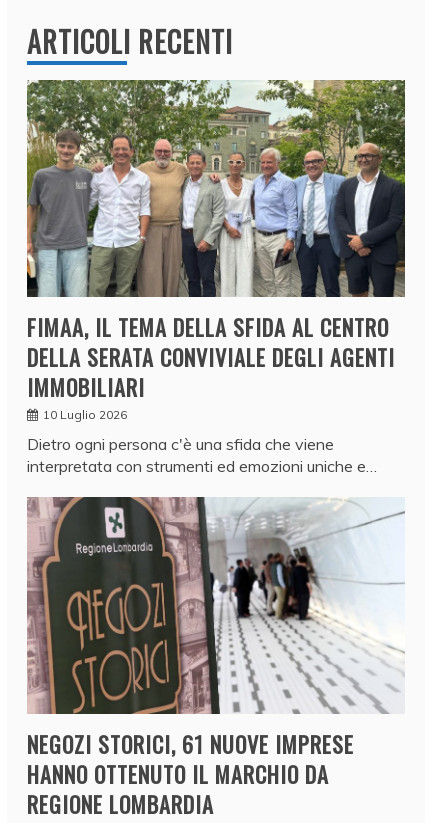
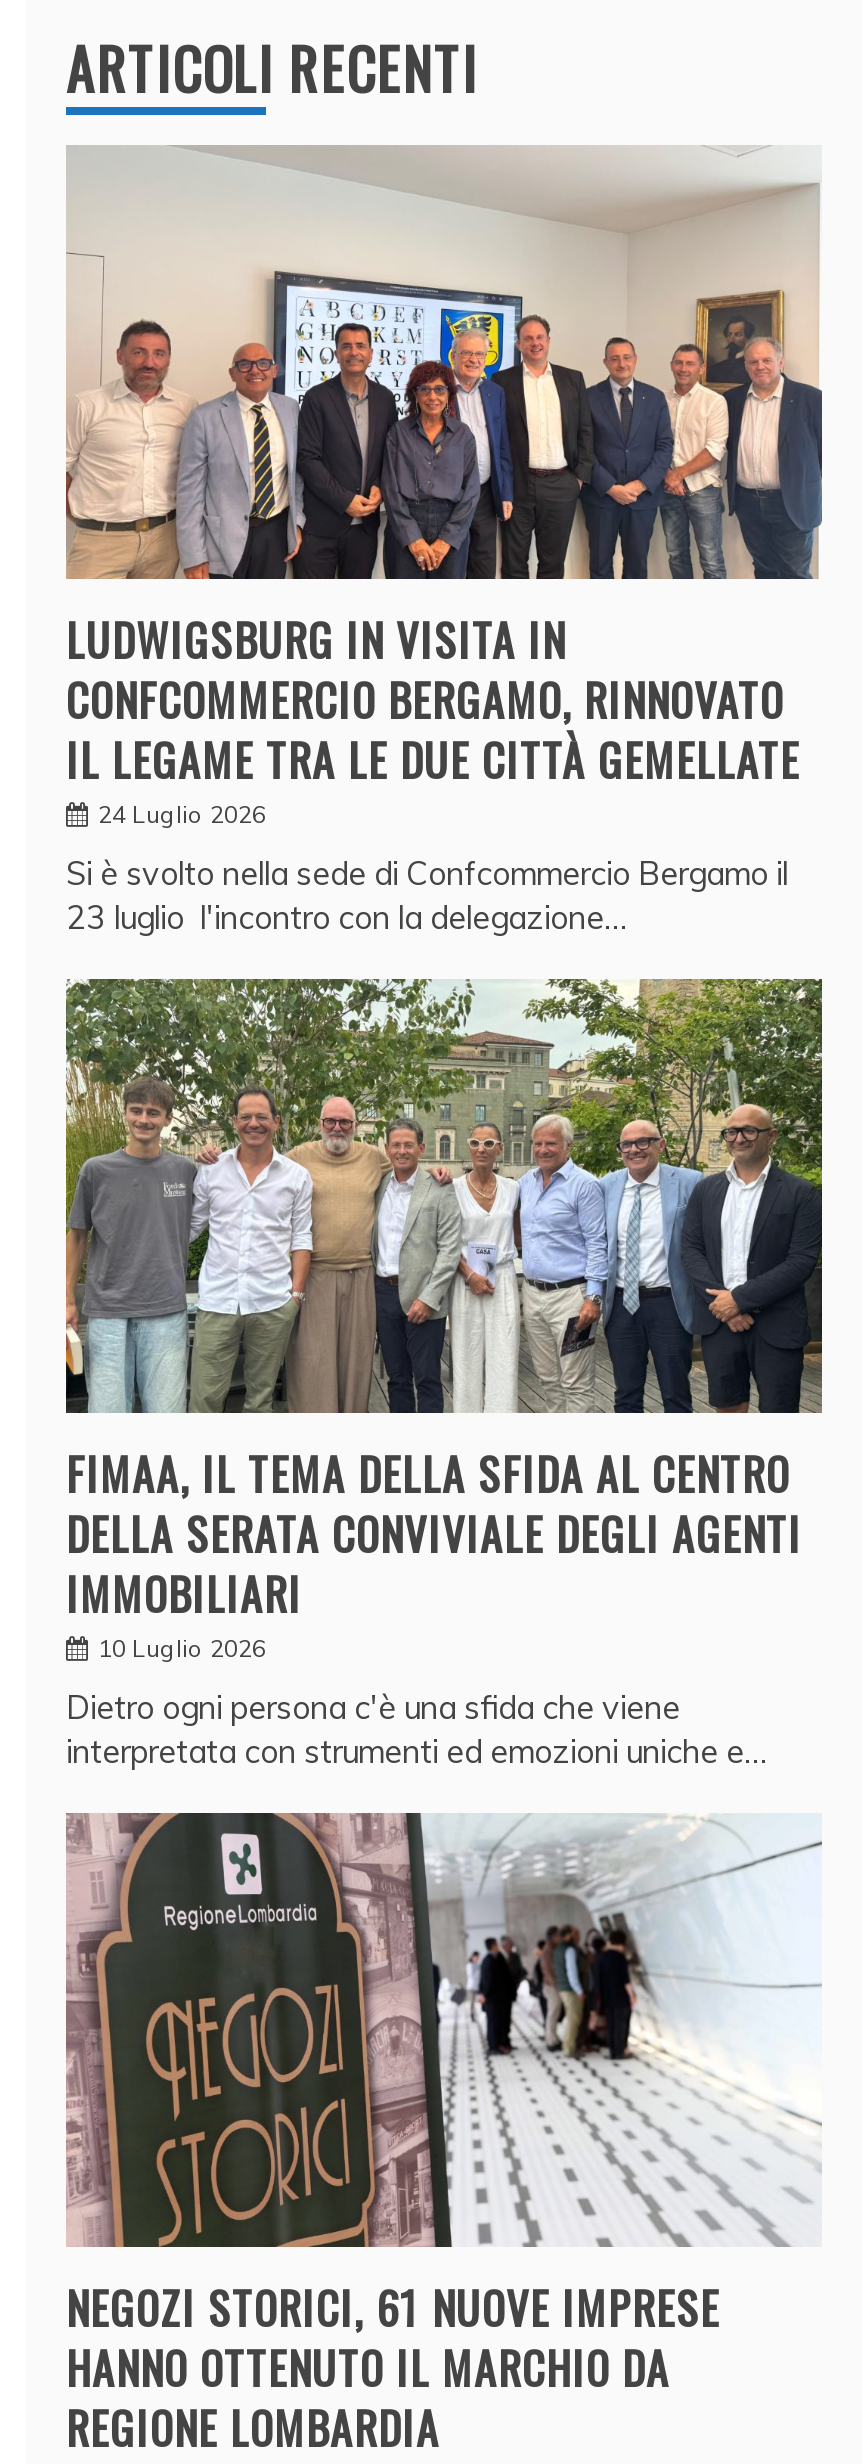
+ [image]
+ LUDWIGSBURG IN VISITA IN
+ CONFCOMMERCIO BERGAMO, RINNOVATO
+ IL LEGAME TRA LE DUE CITTÀ GEMELLATE
+ 24 Luglio 2026
+ Si è svolto nella sede di Confcommercio Bergamo il
+ 23 luglio l'incontro con la delegazione…
